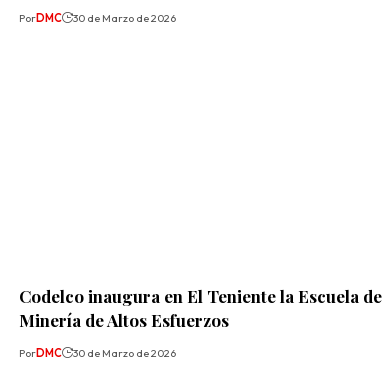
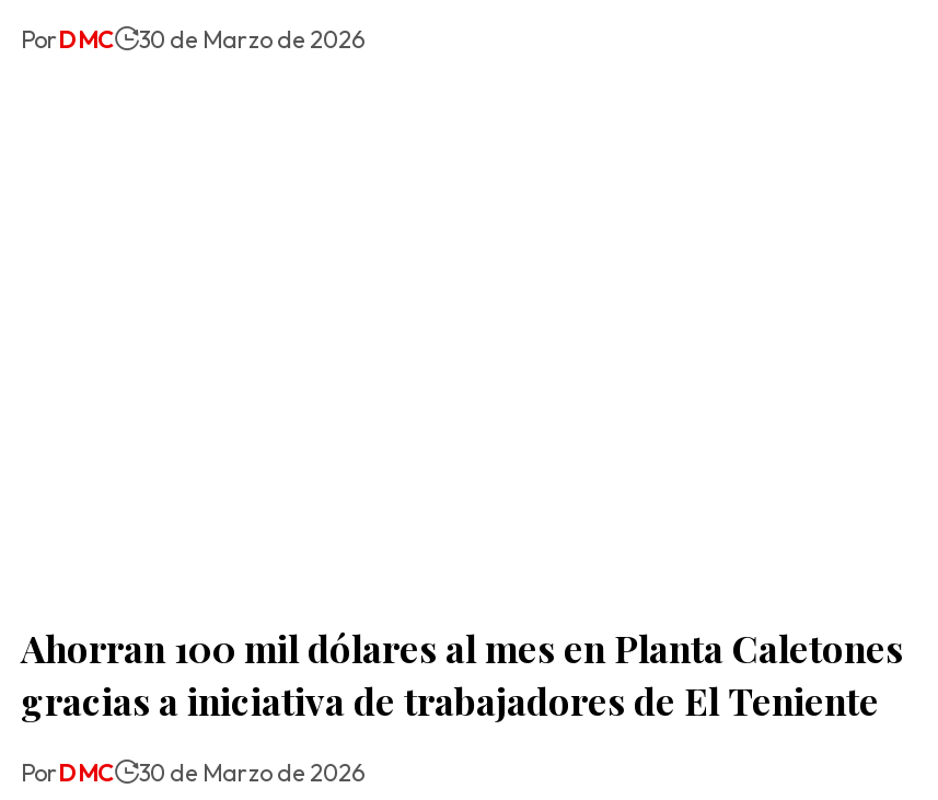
- Codelco inaugura en El Teniente la Escuela de
- Minería de Altos Esfuerzos
+ Ahorran 100 mil dólares al mes en Planta Caletones
+ gracias a iniciativa de trabajadores de El Teniente
